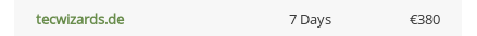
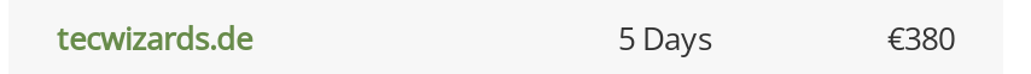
- 7 Days
+ 5 Days
